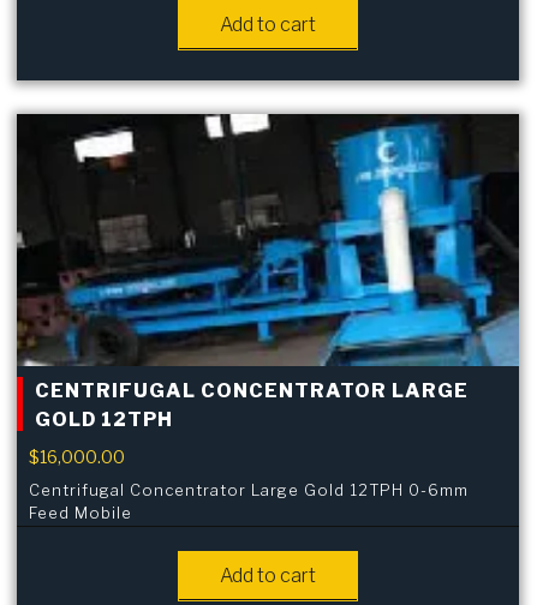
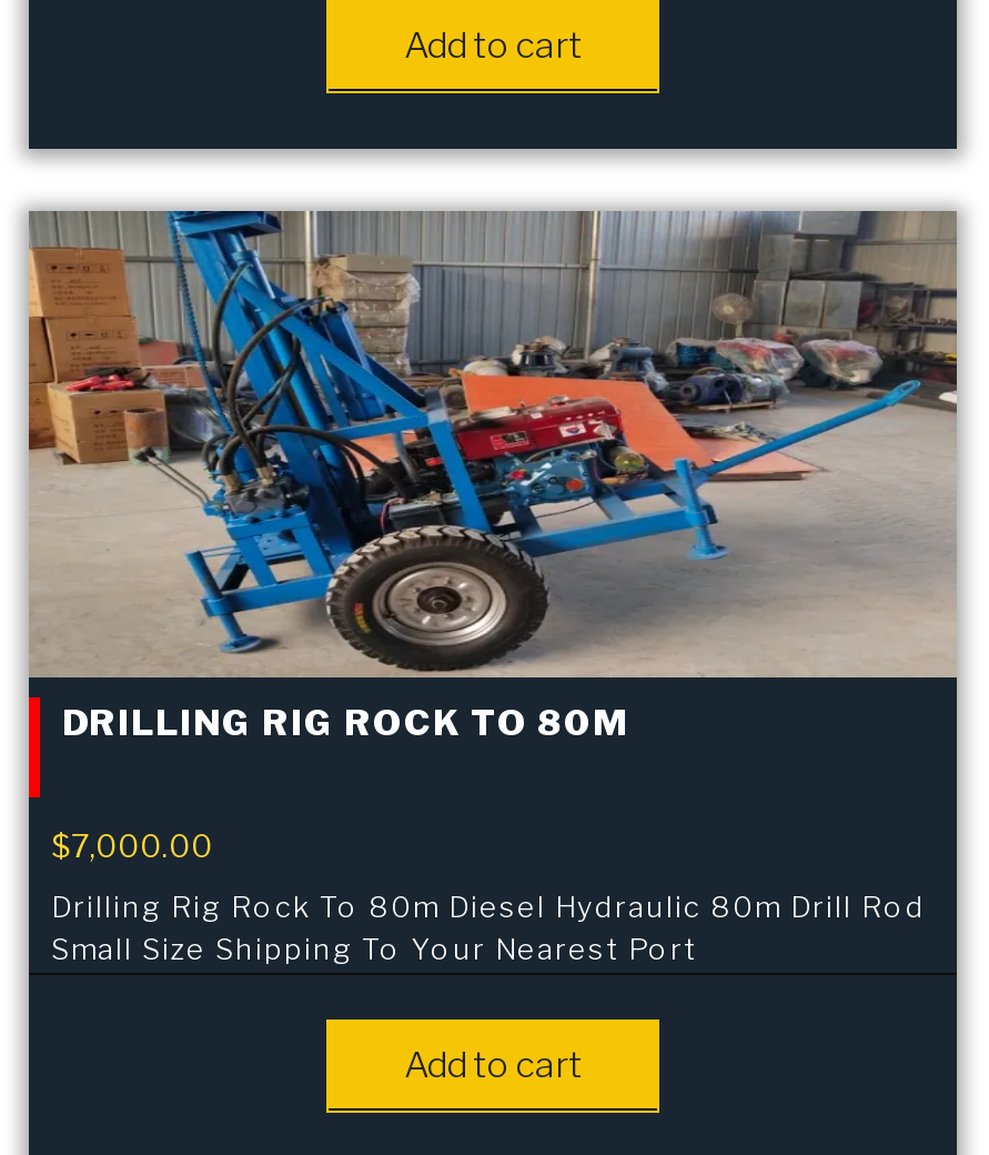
- [image]
- CENTRIFUGAL CONCENTRATOR LARGE
- GOLD 12TPH
+ [image]
+ DRILLING RIG ROCK TO 80M

- $16,000.00
+ $7,000.00

- Centrifugal Concentrator Large Gold 12TPH 0-6mm
- Feed Mobile
+ Drilling Rig Rock To 80m Diesel Hydraulic 80m Drill Rod
+ Small Size Shipping To Your Nearest Port
